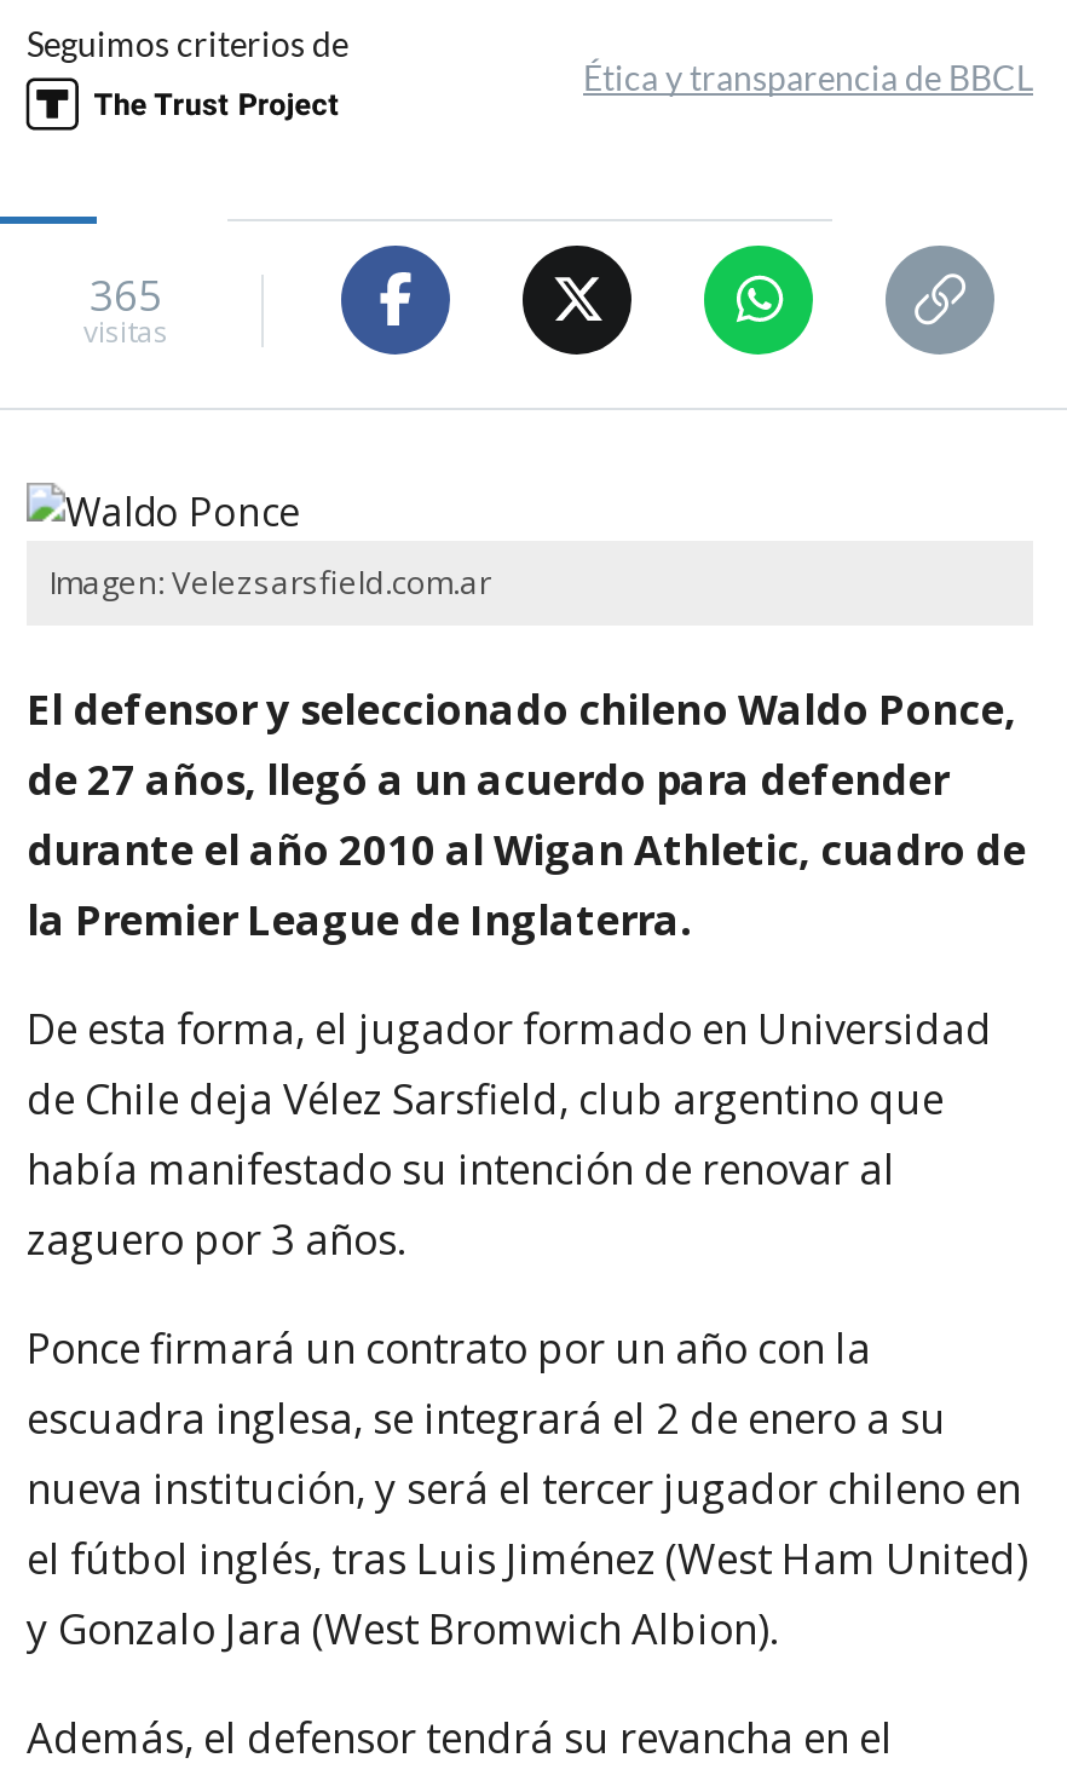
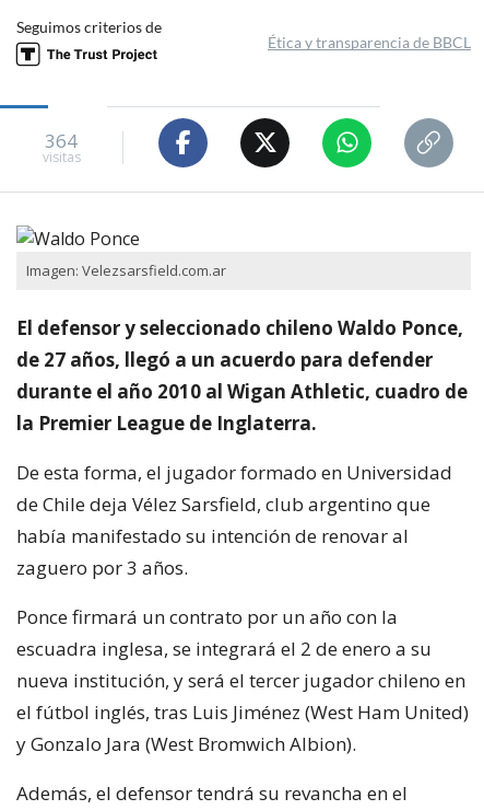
- 365
+ 364
